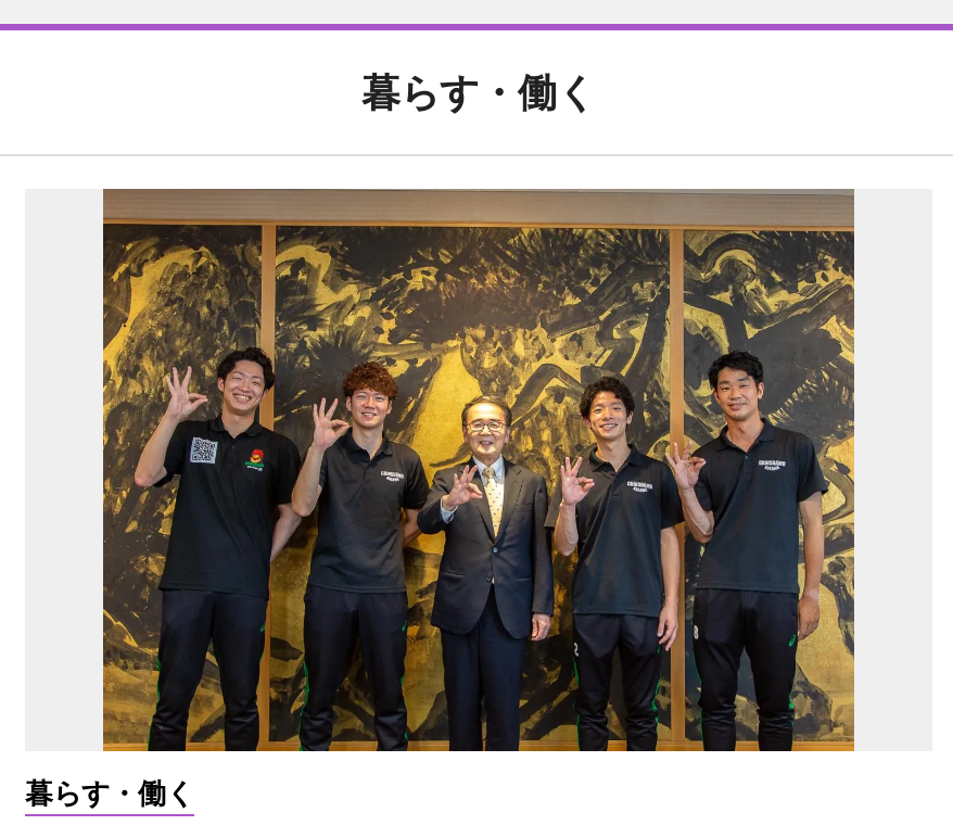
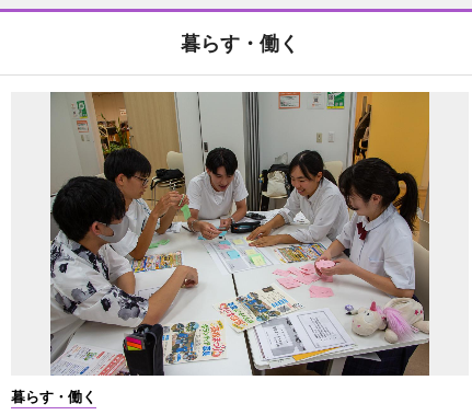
- [image]
+ [image]
